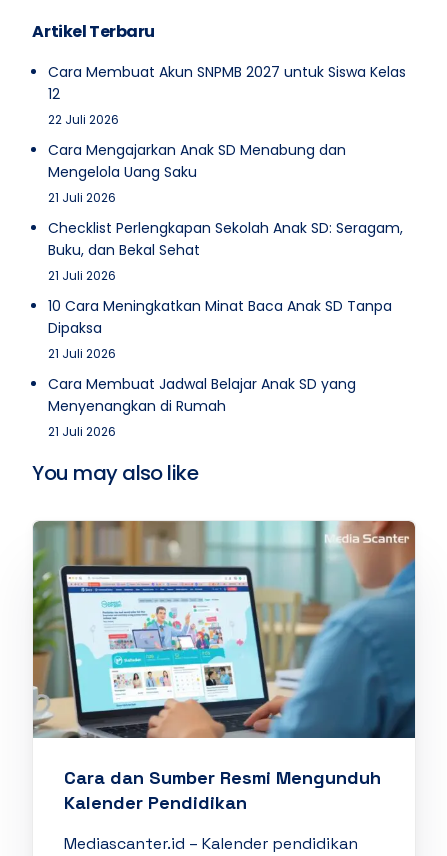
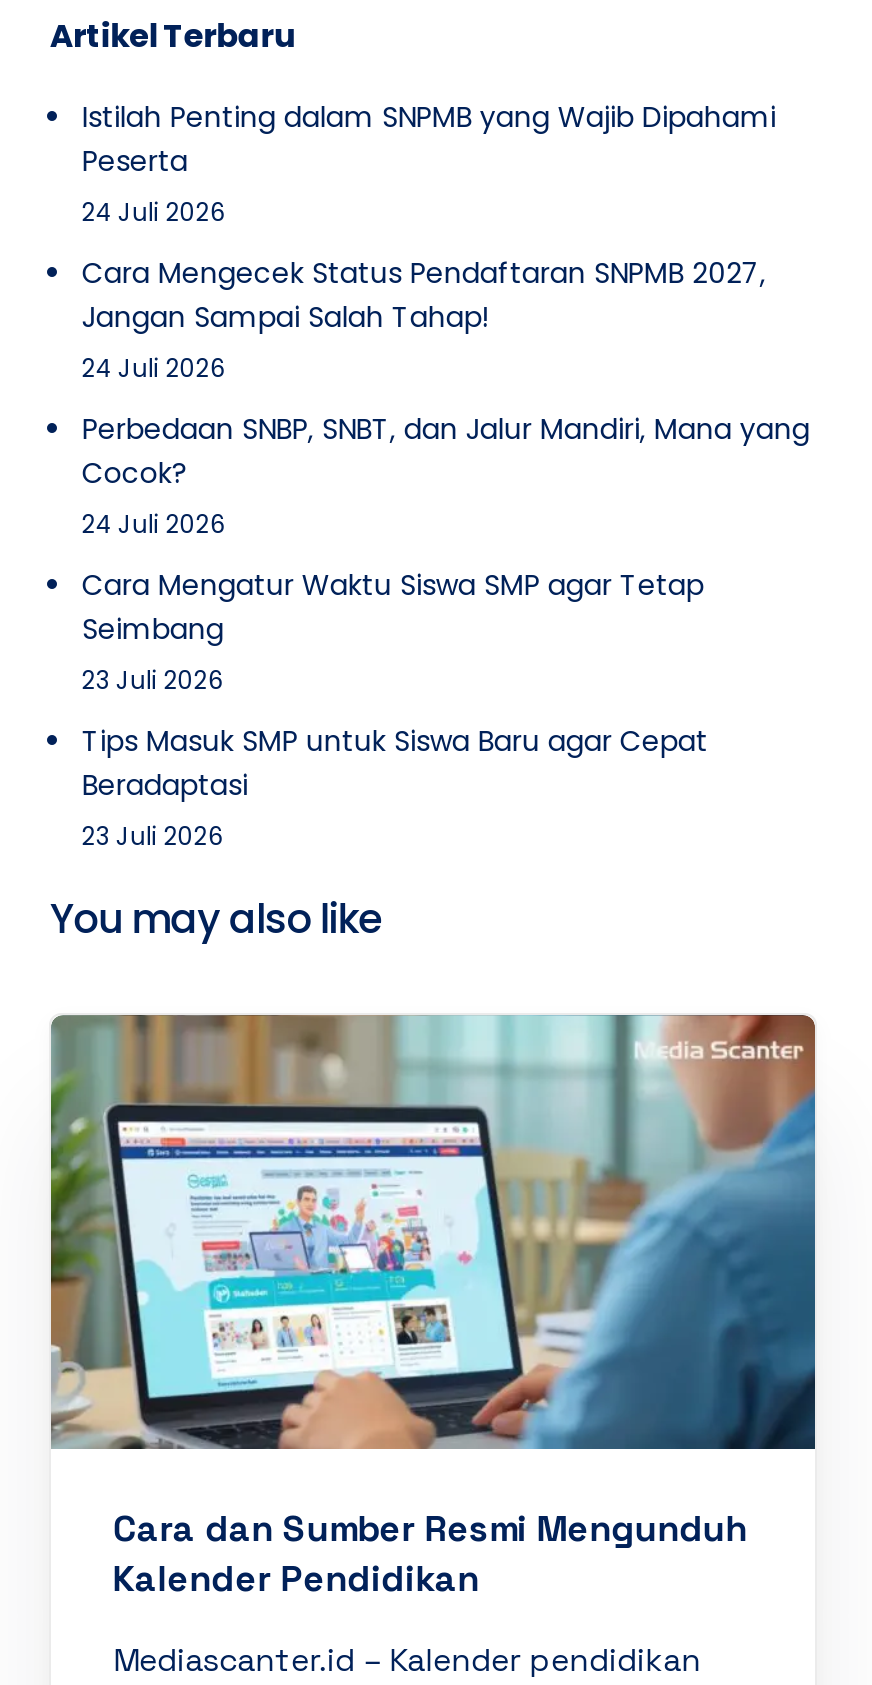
- Cara Membuat Akun SNPMB 2027 untuk Siswa Kelas
- 12
- 22 Juli 2026
+ Istilah Penting dalam SNPMB yang Wajib Dipahami
+ Peserta
+ 24 Juli 2026

- Cara Mengajarkan Anak SD Menabung dan
- Mengelola Uang Saku
- 21 Juli 2026
+ Cara Mengecek Status Pendaftaran SNPMB 2027,
+ Jangan Sampai Salah Tahap!
+ 24 Juli 2026

- Checklist Perlengkapan Sekolah Anak SD: Seragam,
- Buku, dan Bekal Sehat
- 21 Juli 2026
+ Perbedaan SNBP, SNBT, dan Jalur Mandiri, Mana yang
+ Cocok?
+ 24 Juli 2026

- 10 Cara Meningkatkan Minat Baca Anak SD Tanpa
- Dipaksa
- 21 Juli 2026
+ Cara Mengatur Waktu Siswa SMP agar Tetap
+ Seimbang
+ 23 Juli 2026

- Cara Membuat Jadwal Belajar Anak SD yang
- Menyenangkan di Rumah
- 21 Juli 2026
+ Tips Masuk SMP untuk Siswa Baru agar Cepat
+ Beradaptasi
+ 23 Juli 2026
